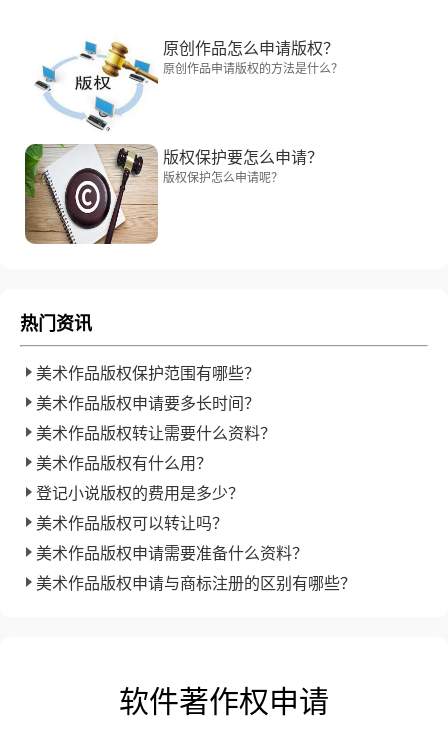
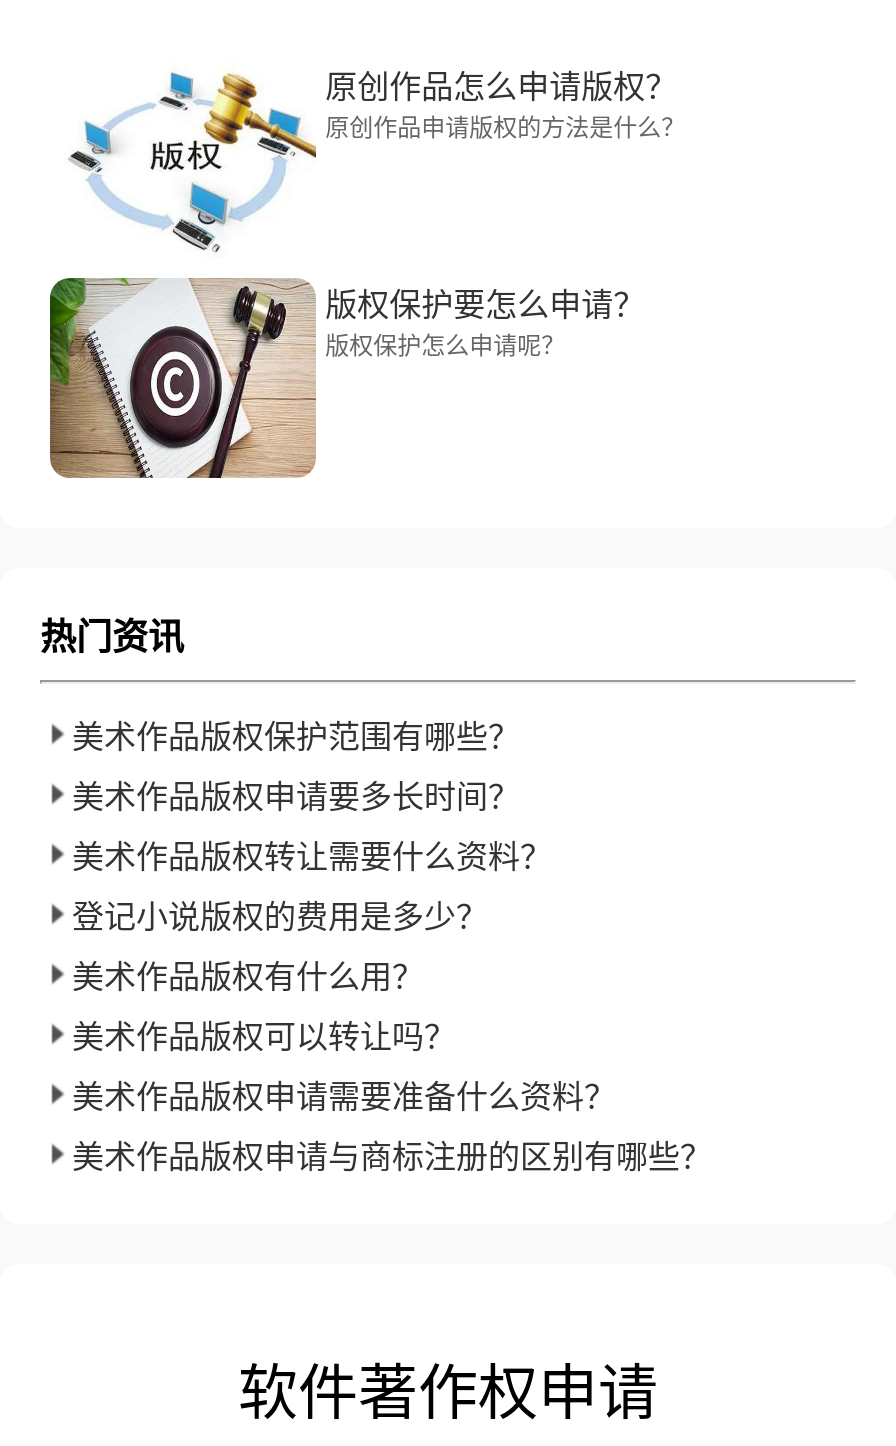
moved down: 美术作品版权有什么用？

moved up: 登记小说版权的费用是多少？
